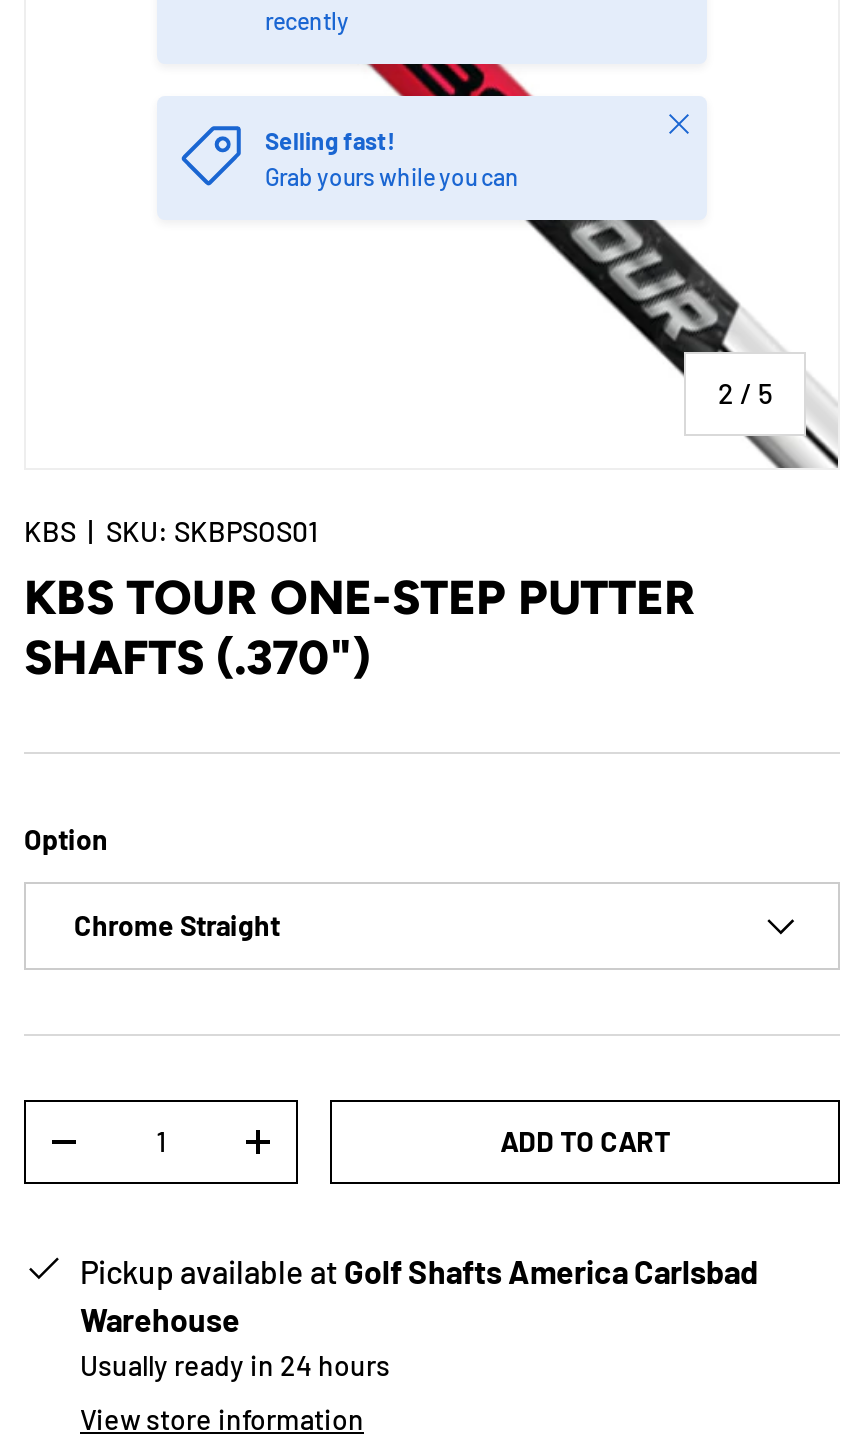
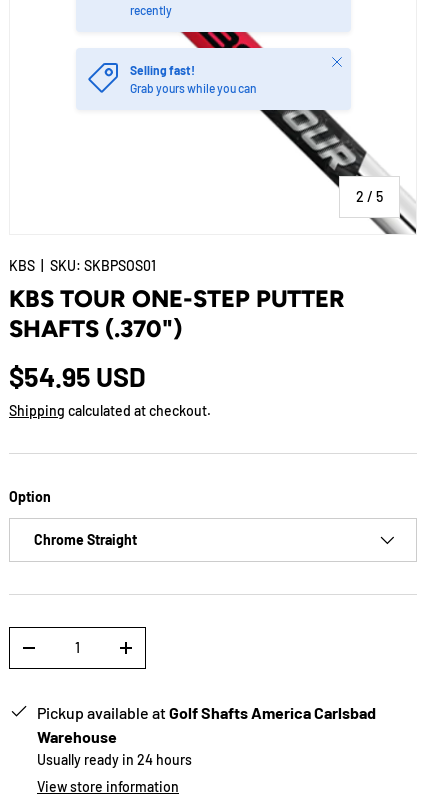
+ $54.95 USD
+ Shipping calculated at checkout.

- ADD TO CART
